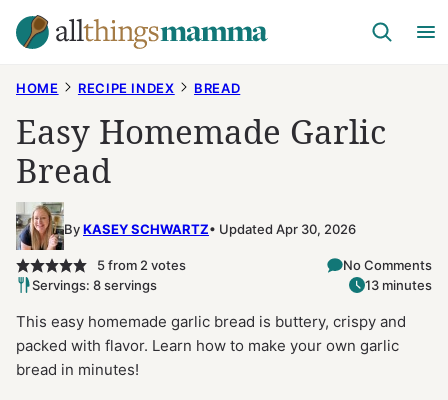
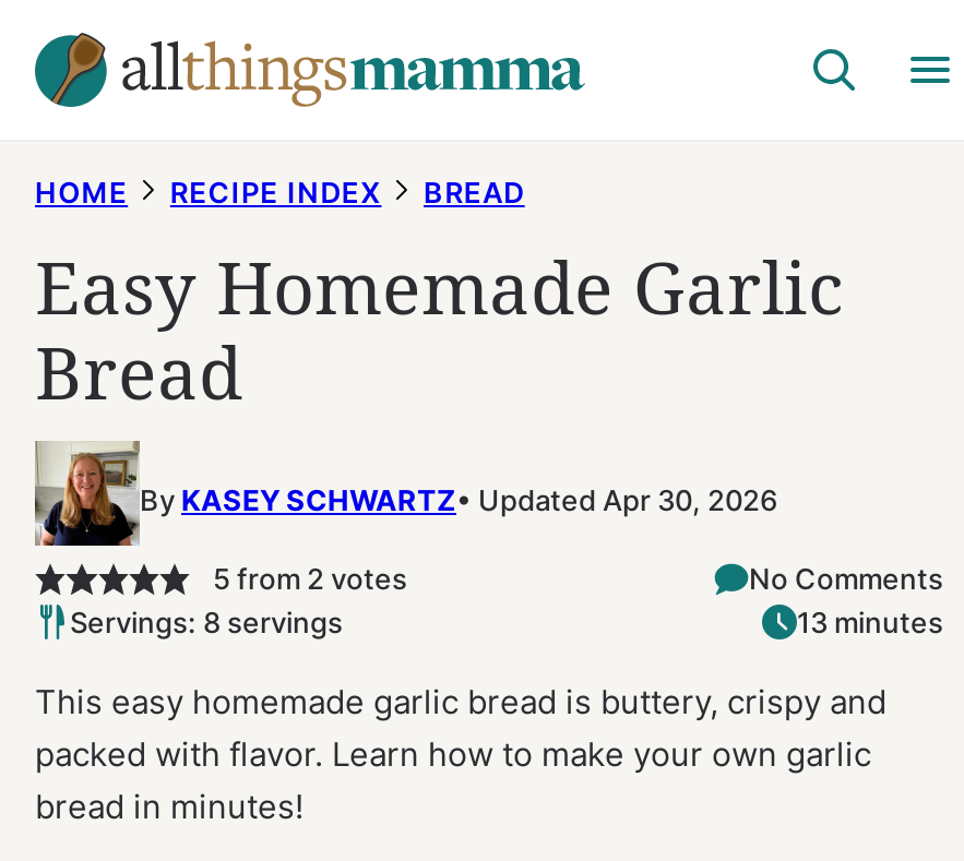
- [image]
+ [image]
